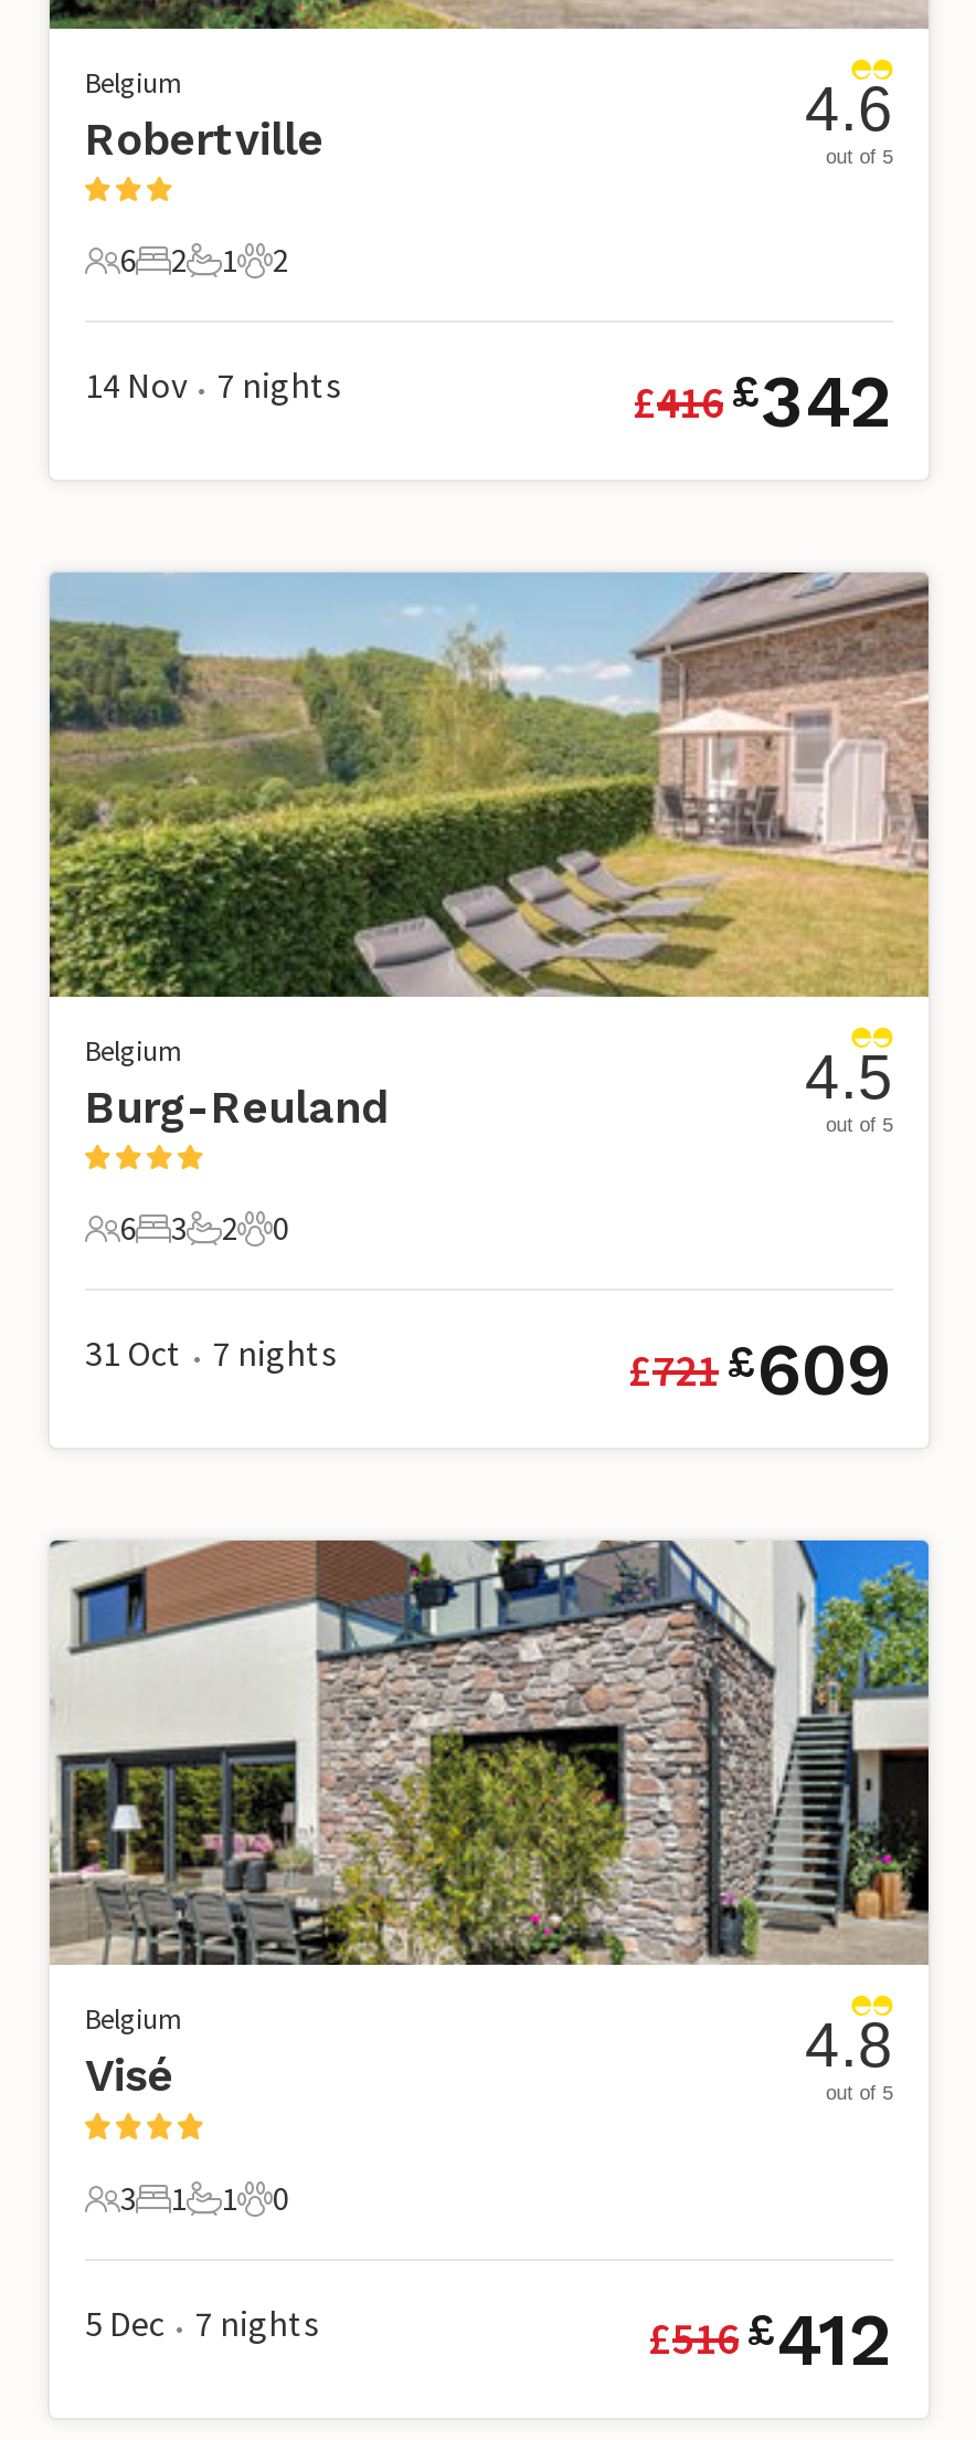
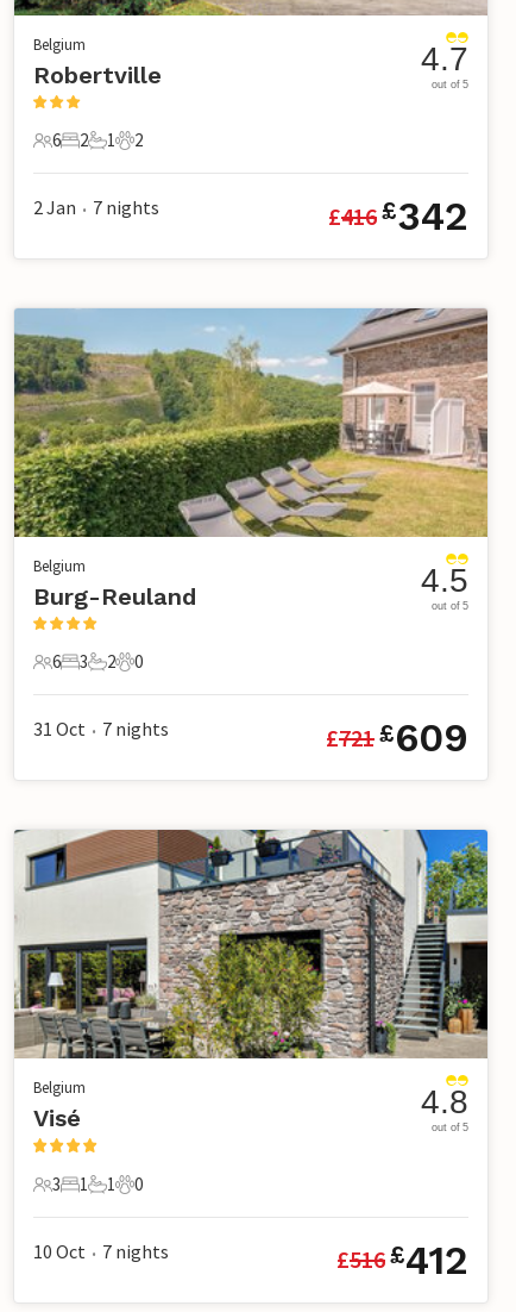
- 4.6
+ 4.7

- 14 Nov • 7 nights
+ 2 Jan • 7 nights

- 5 Dec • 7 nights
+ 10 Oct • 7 nights
